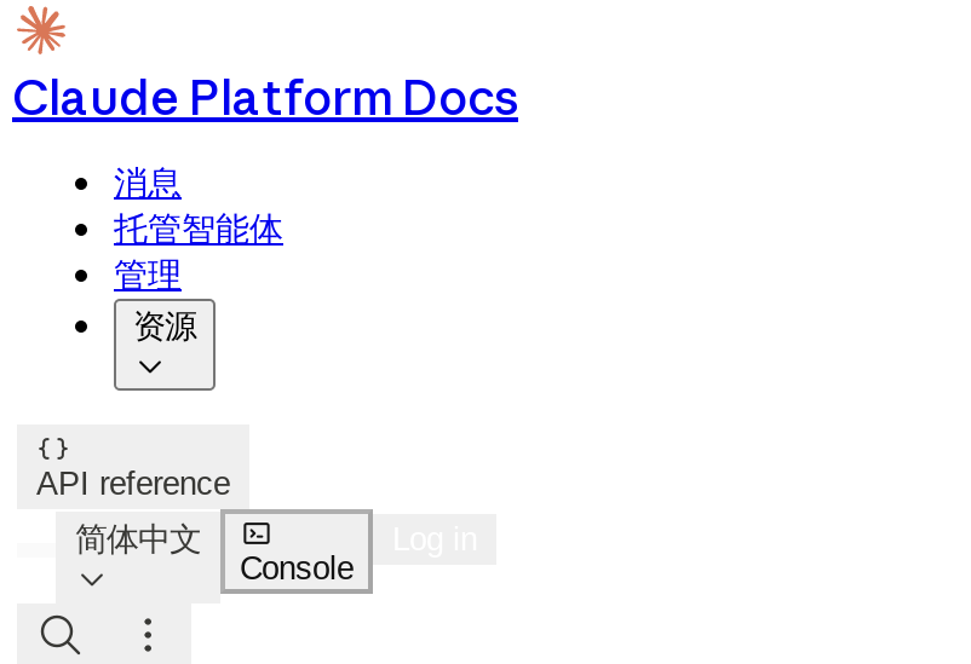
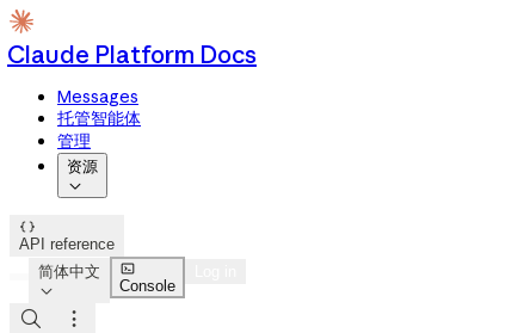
- 消息
+ Messages
